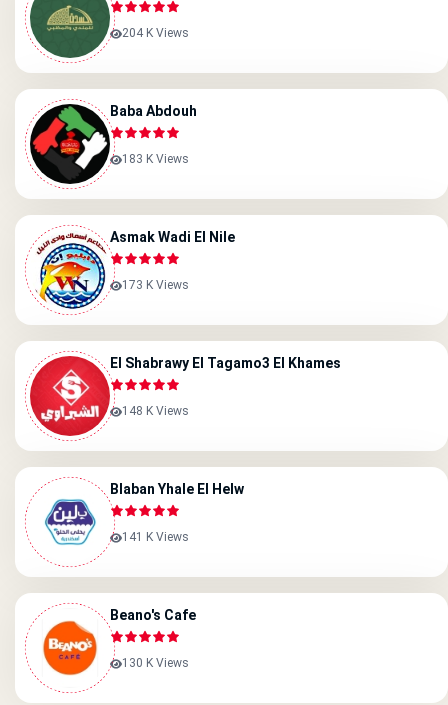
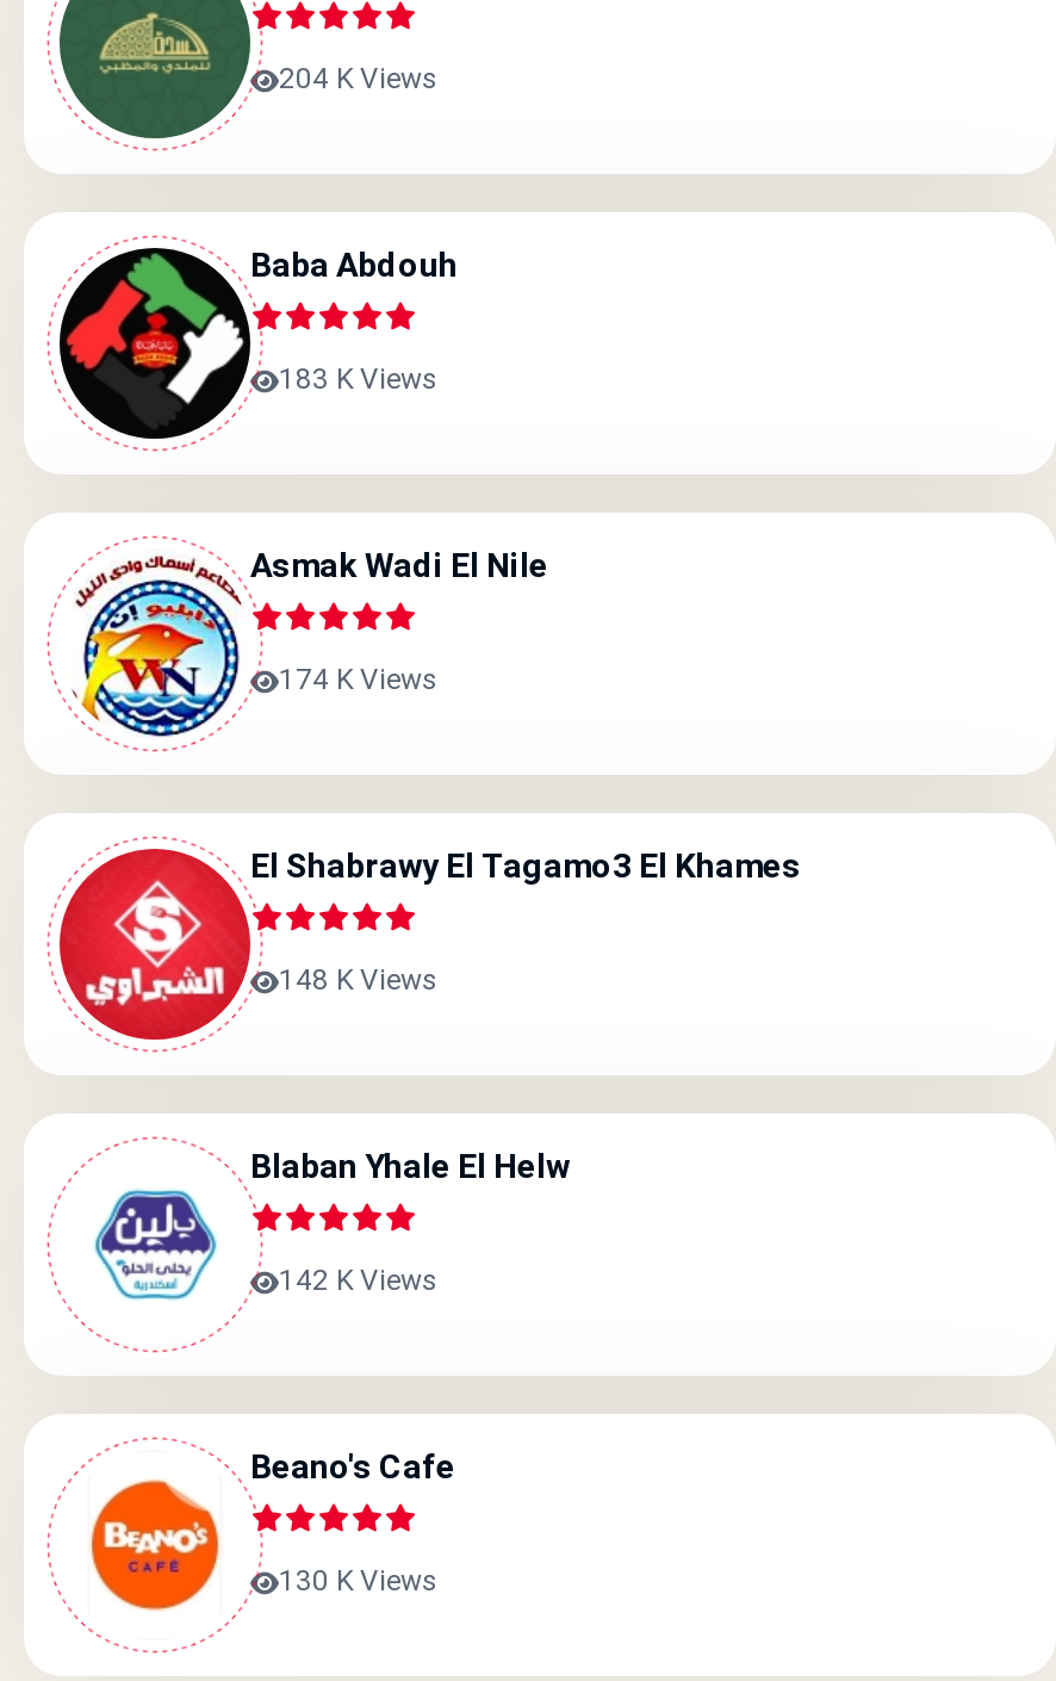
- 173 K Views
+ 174 K Views

- 141 K Views
+ 142 K Views
